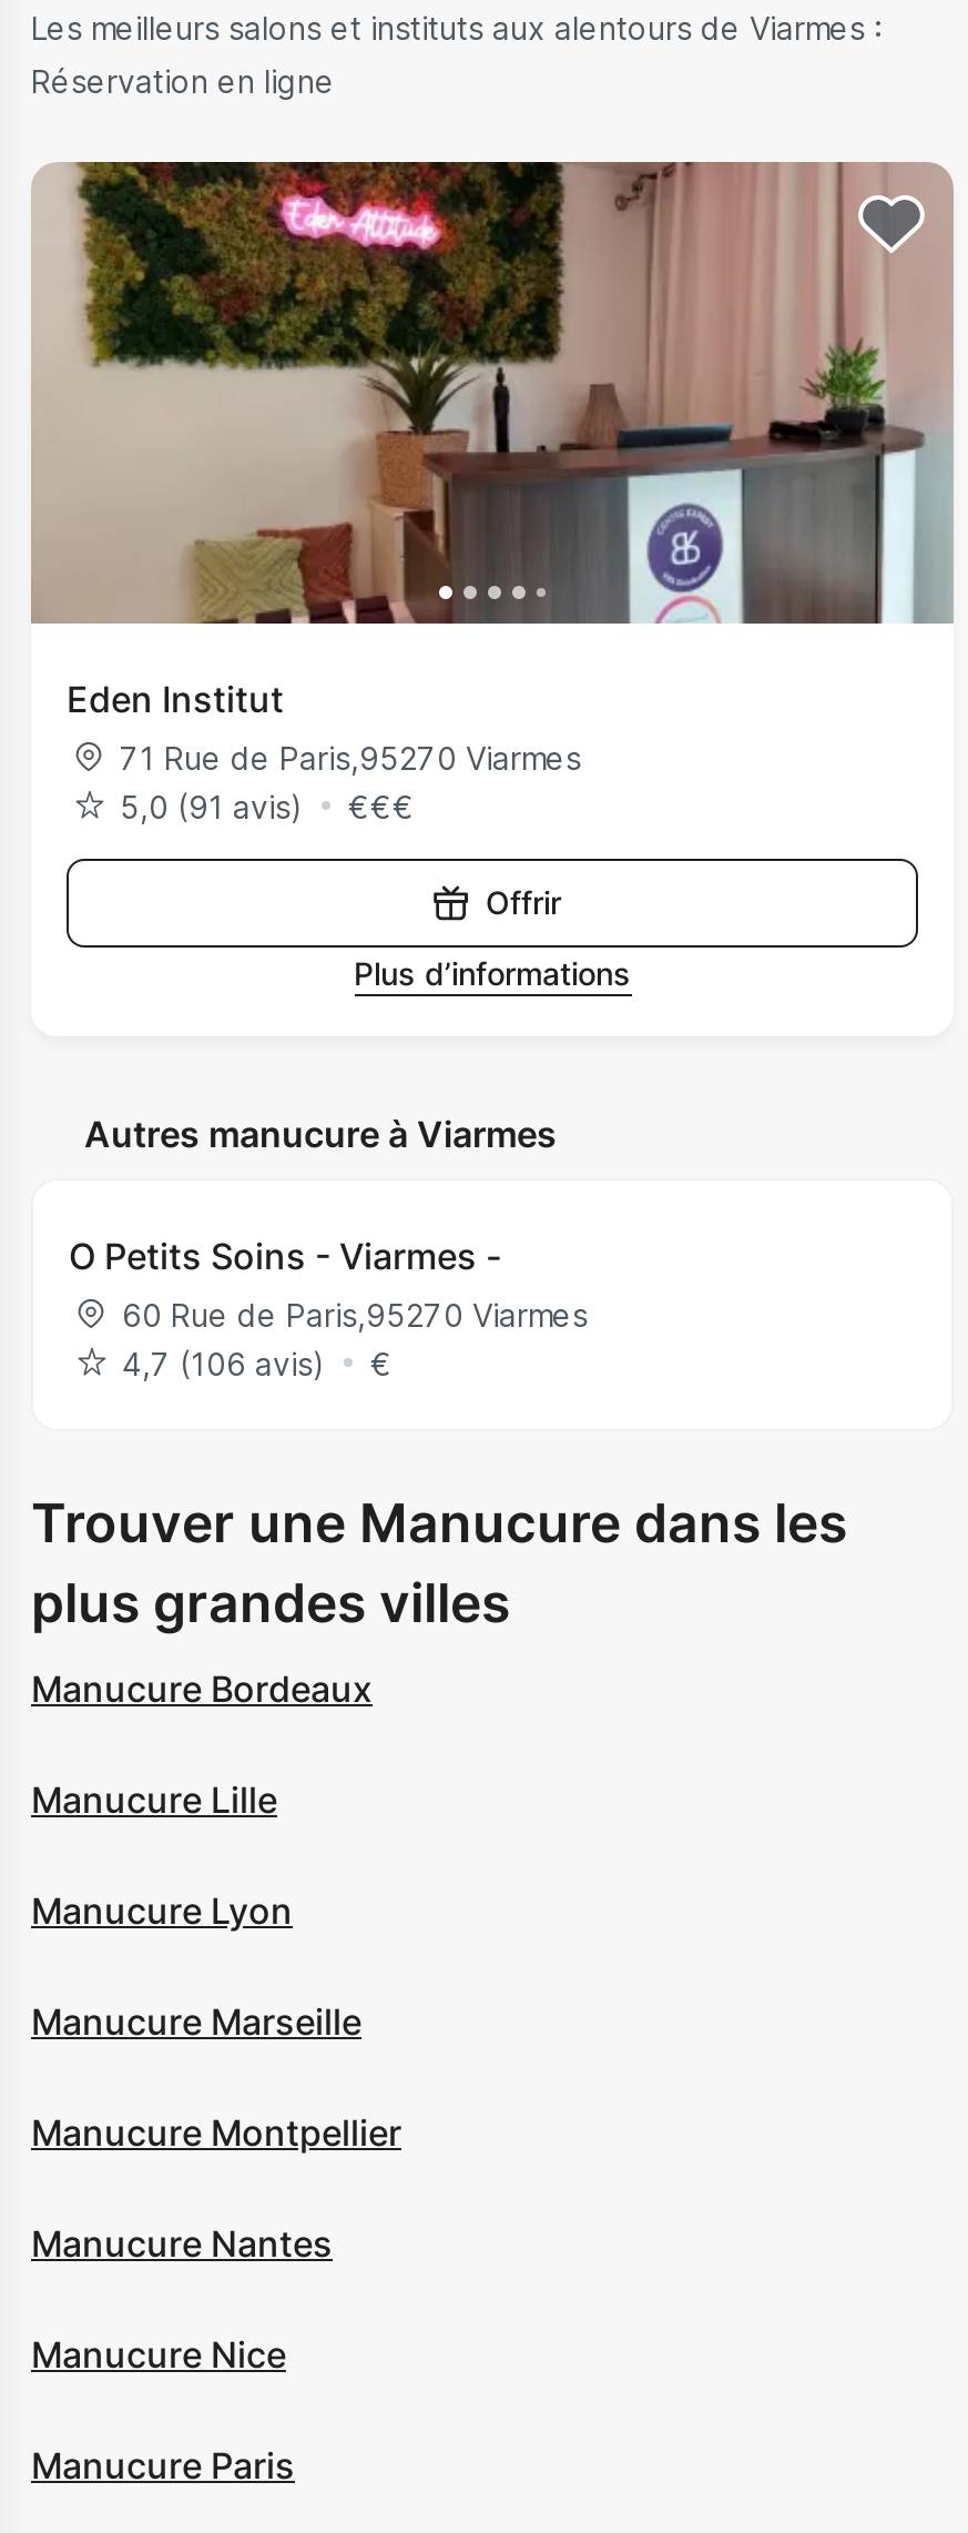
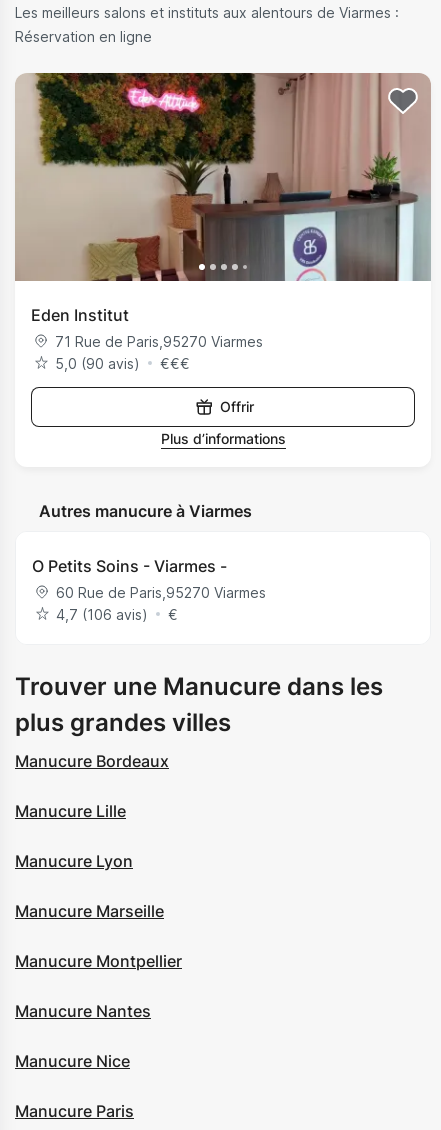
- 5,0 (91 avis)
+ 5,0 (90 avis)
